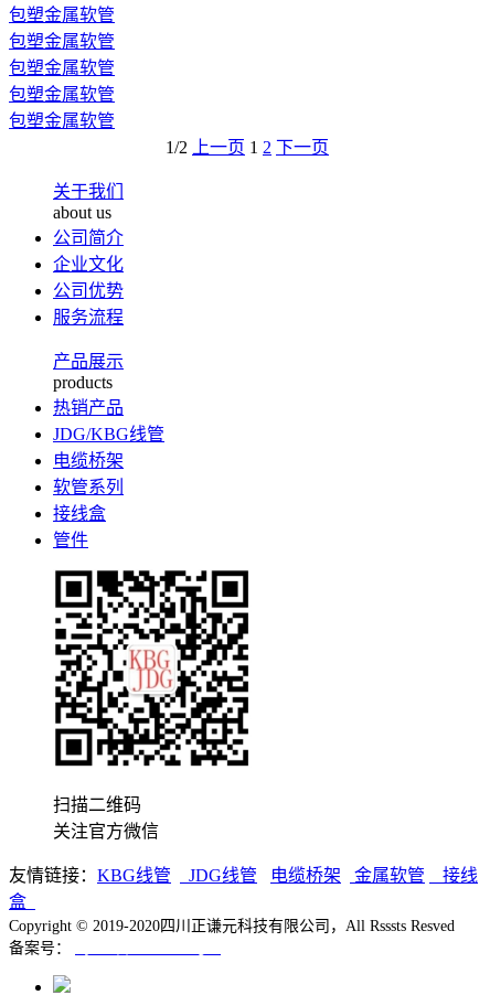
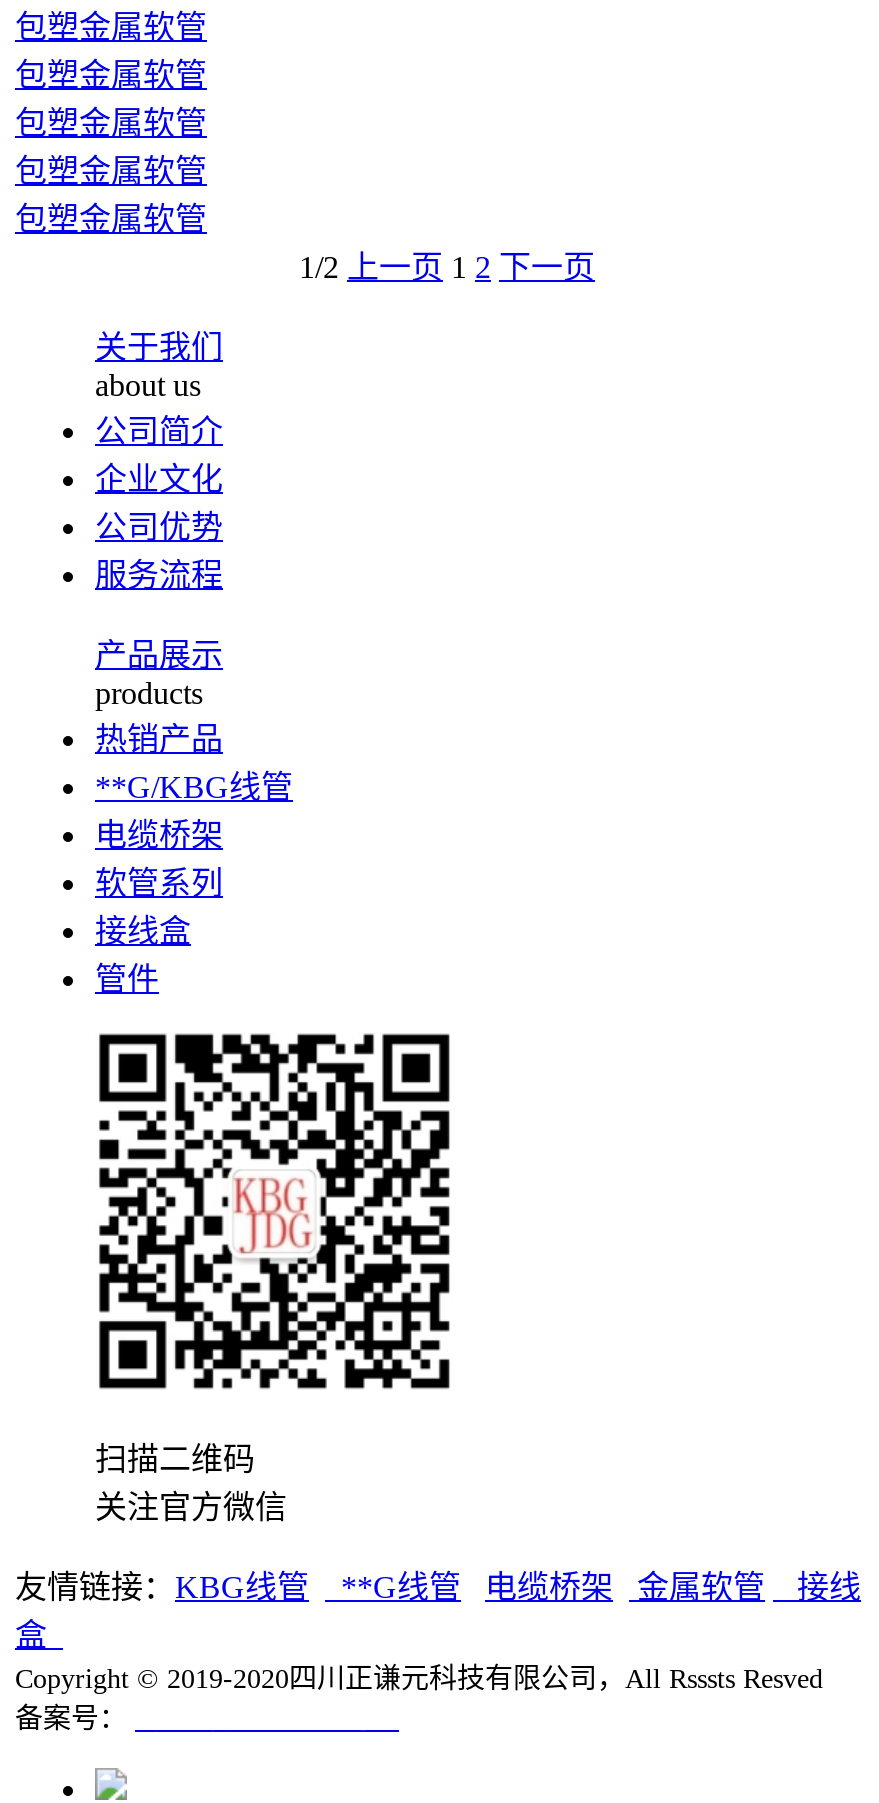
- JDG/KBG线管
+ **G/KBG线管

- 友情链接：KBG线管 JDG线管
+ 友情链接：KBG线管 **G线管
